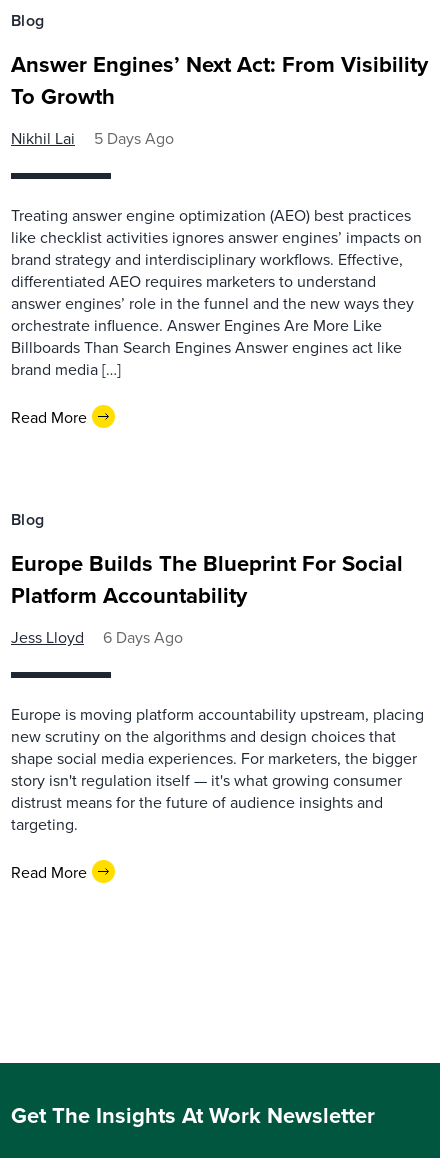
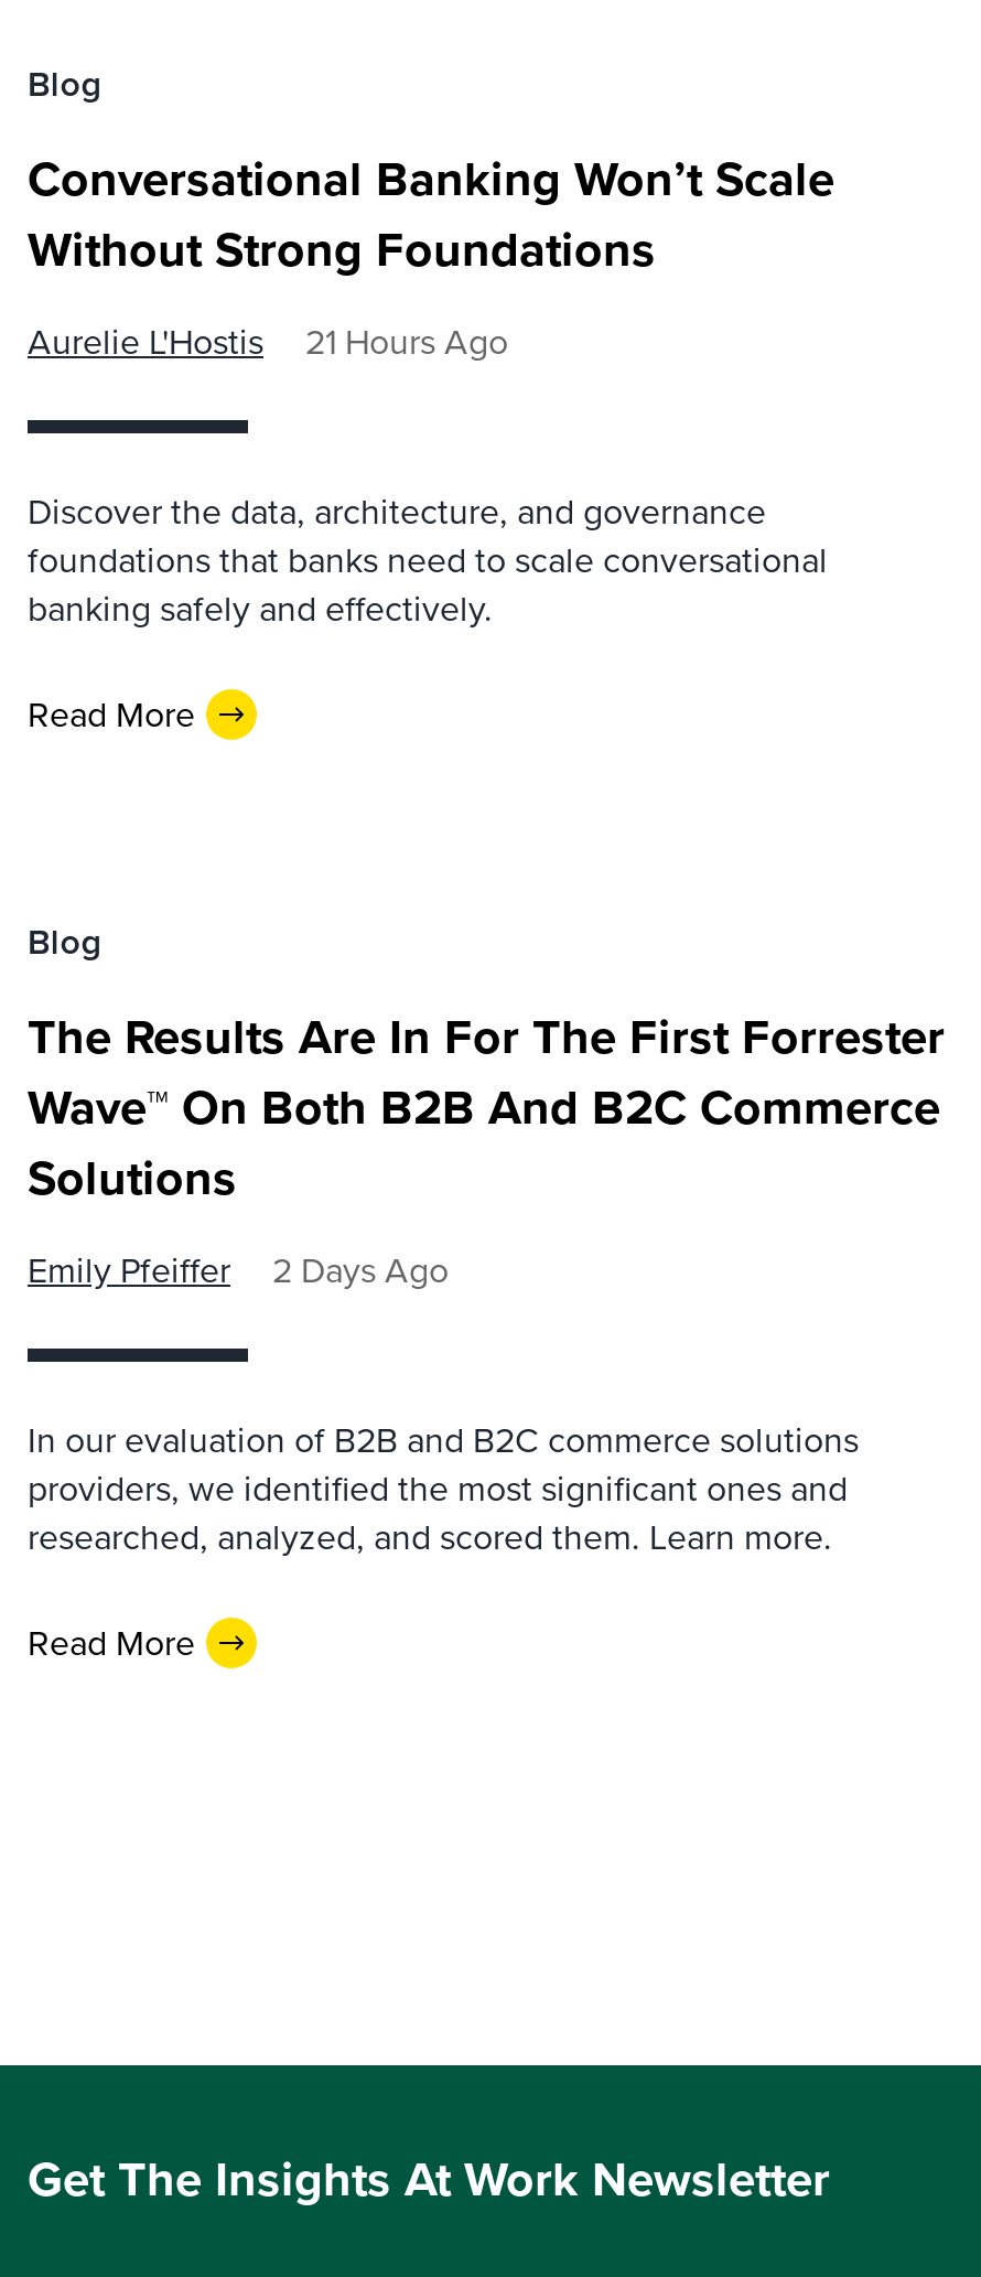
- Answer Engines’ Next Act: From Visibility
- To Growth
- Nikhil Lai
- 5 Days Ago
- Treating answer engine optimization (AEO) best practices
- like checklist activities ignores answer engines’ impacts on
- brand strategy and interdisciplinary workflows. Effective,
- differentiated AEO requires marketers to understand
- answer engines’ role in the funnel and the new ways they
- orchestrate influence. Answer Engines Are More Like
- Billboards Than Search Engines Answer engines act like
- brand media […]
+ Conversational Banking Won’t Scale
+ Without Strong Foundations
+ Aurelie L'Hostis
+ 21 Hours Ago
+ Discover the data, architecture, and governance
+ foundations that banks need to scale conversational
+ banking safely and effectively.

- Europe Builds The Blueprint For Social
- Platform Accountability
- Jess Lloyd
- 6 Days Ago
- Europe is moving platform accountability upstream, placing
- new scrutiny on the algorithms and design choices that
- shape social media experiences. For marketers, the bigger
- story isn't regulation itself — it's what growing consumer
- distrust means for the future of audience insights and
- targeting.
+ The Results Are In For The First Forrester
+ Wave™ On Both B2B And B2C Commerce
+ Solutions
+ Emily Pfeiffer
+ 2 Days Ago
+ In our evaluation of B2B and B2C commerce solutions
+ providers, we identified the most significant ones and
+ researched, analyzed, and scored them. Learn more.
